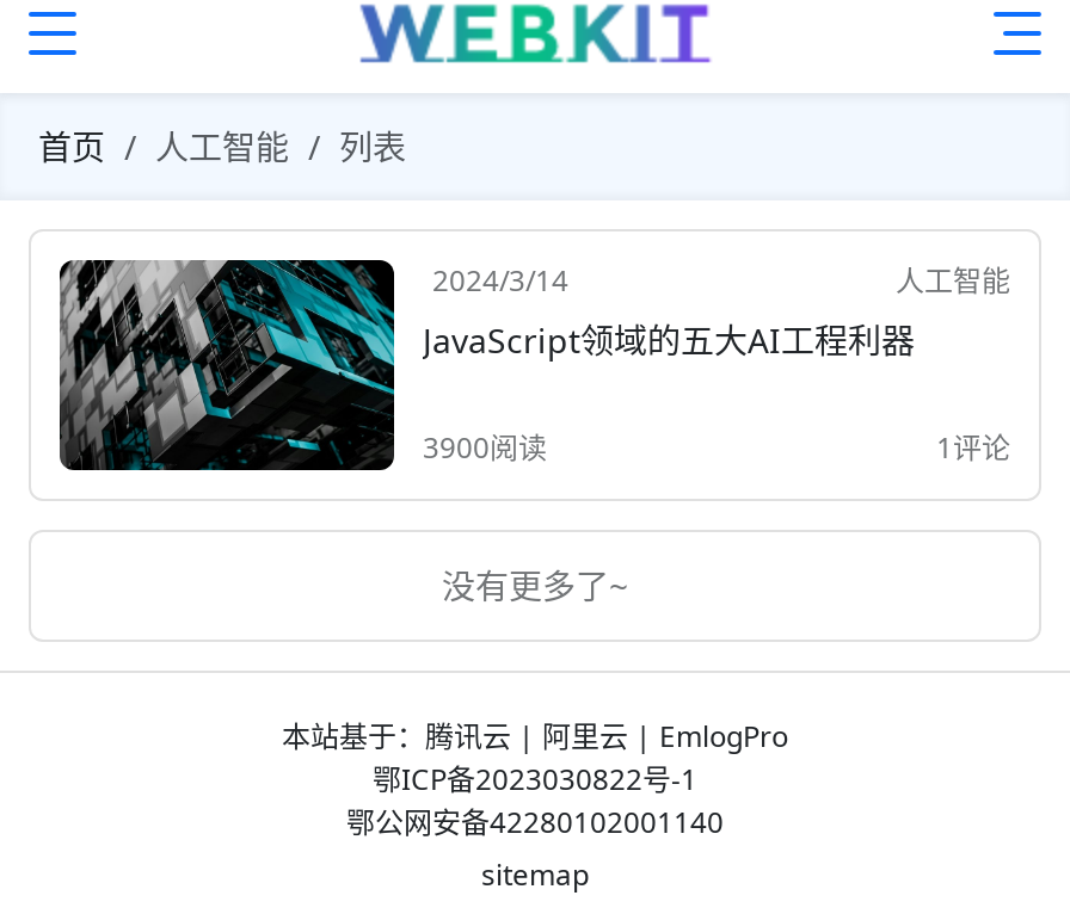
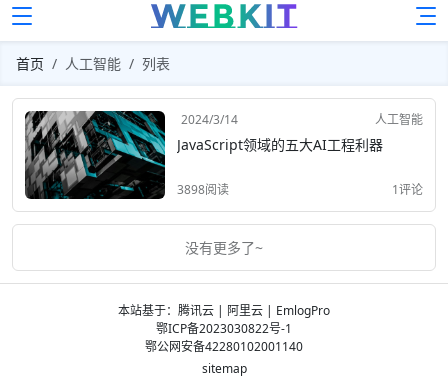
- 3900阅读
+ 3898阅读
